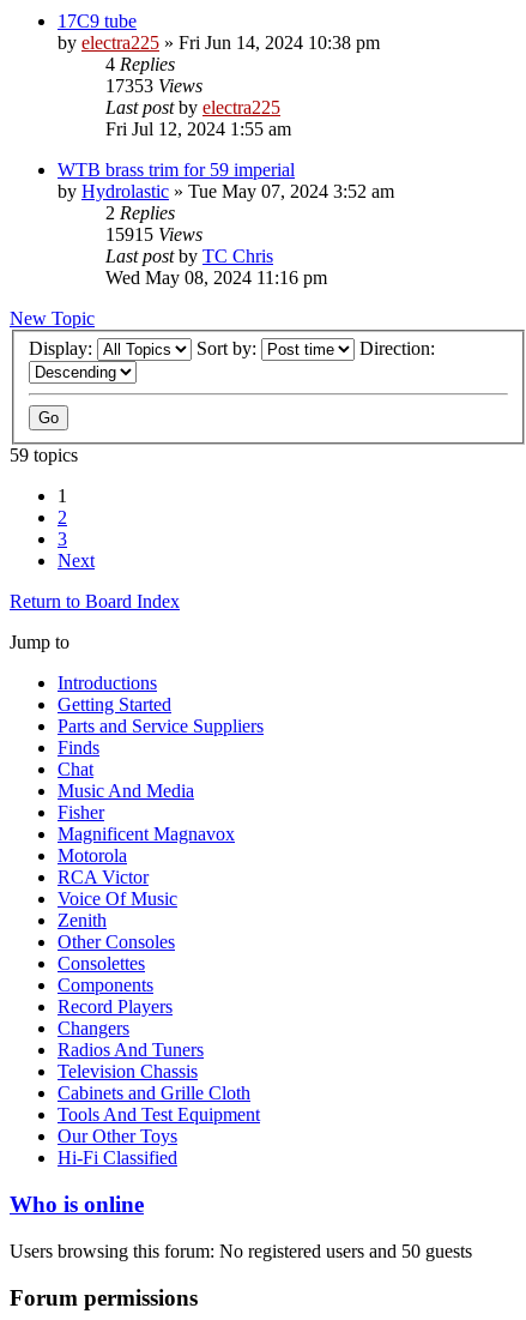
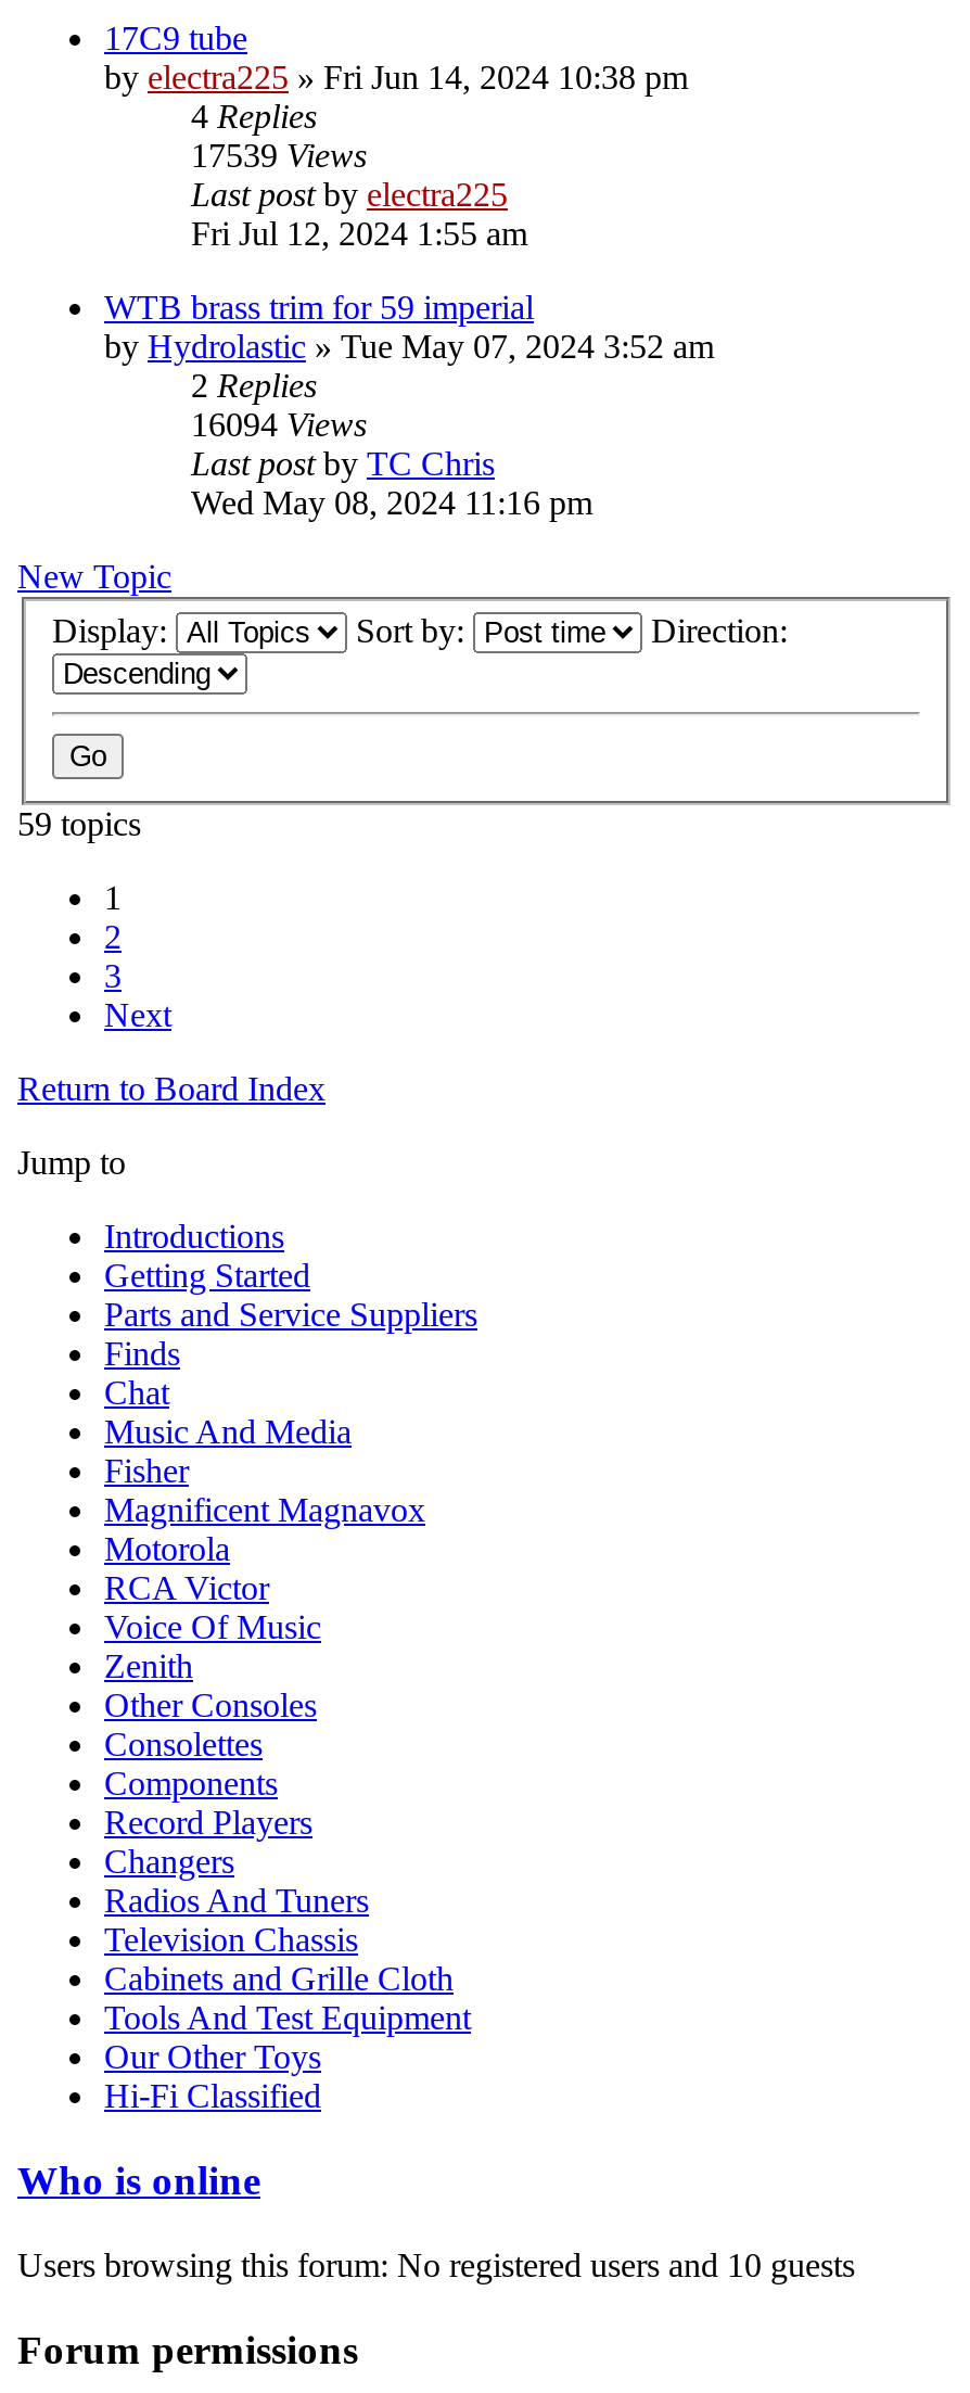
- 17353 Views
+ 17539 Views

- 15915 Views
+ 16094 Views

- Users browsing this forum: No registered users and 50 guests
+ Users browsing this forum: No registered users and 10 guests
